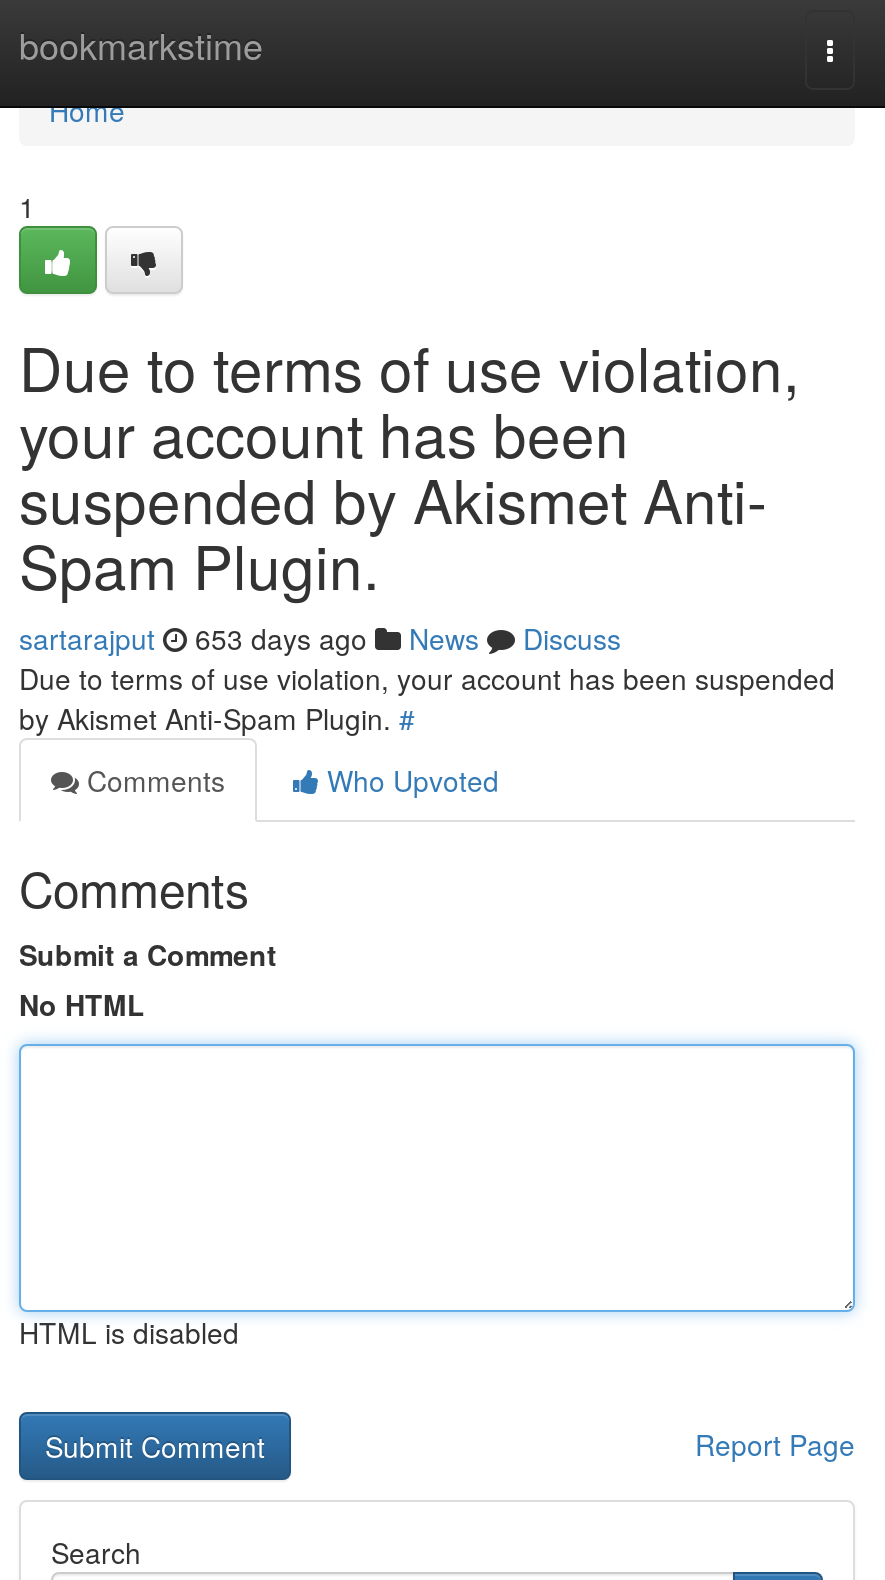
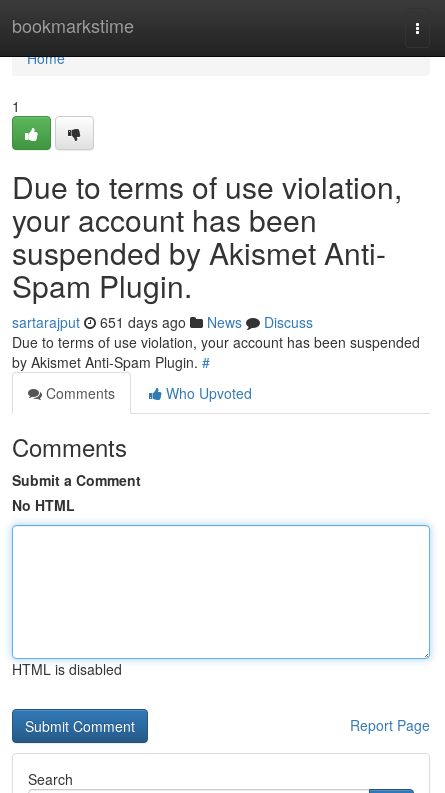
- sartarajput 653 days ago News Discuss
+ sartarajput 651 days ago News Discuss
